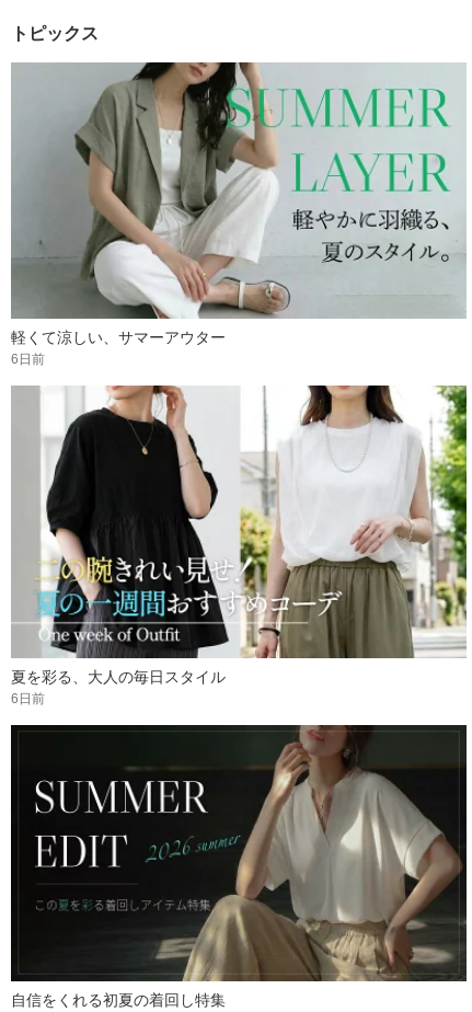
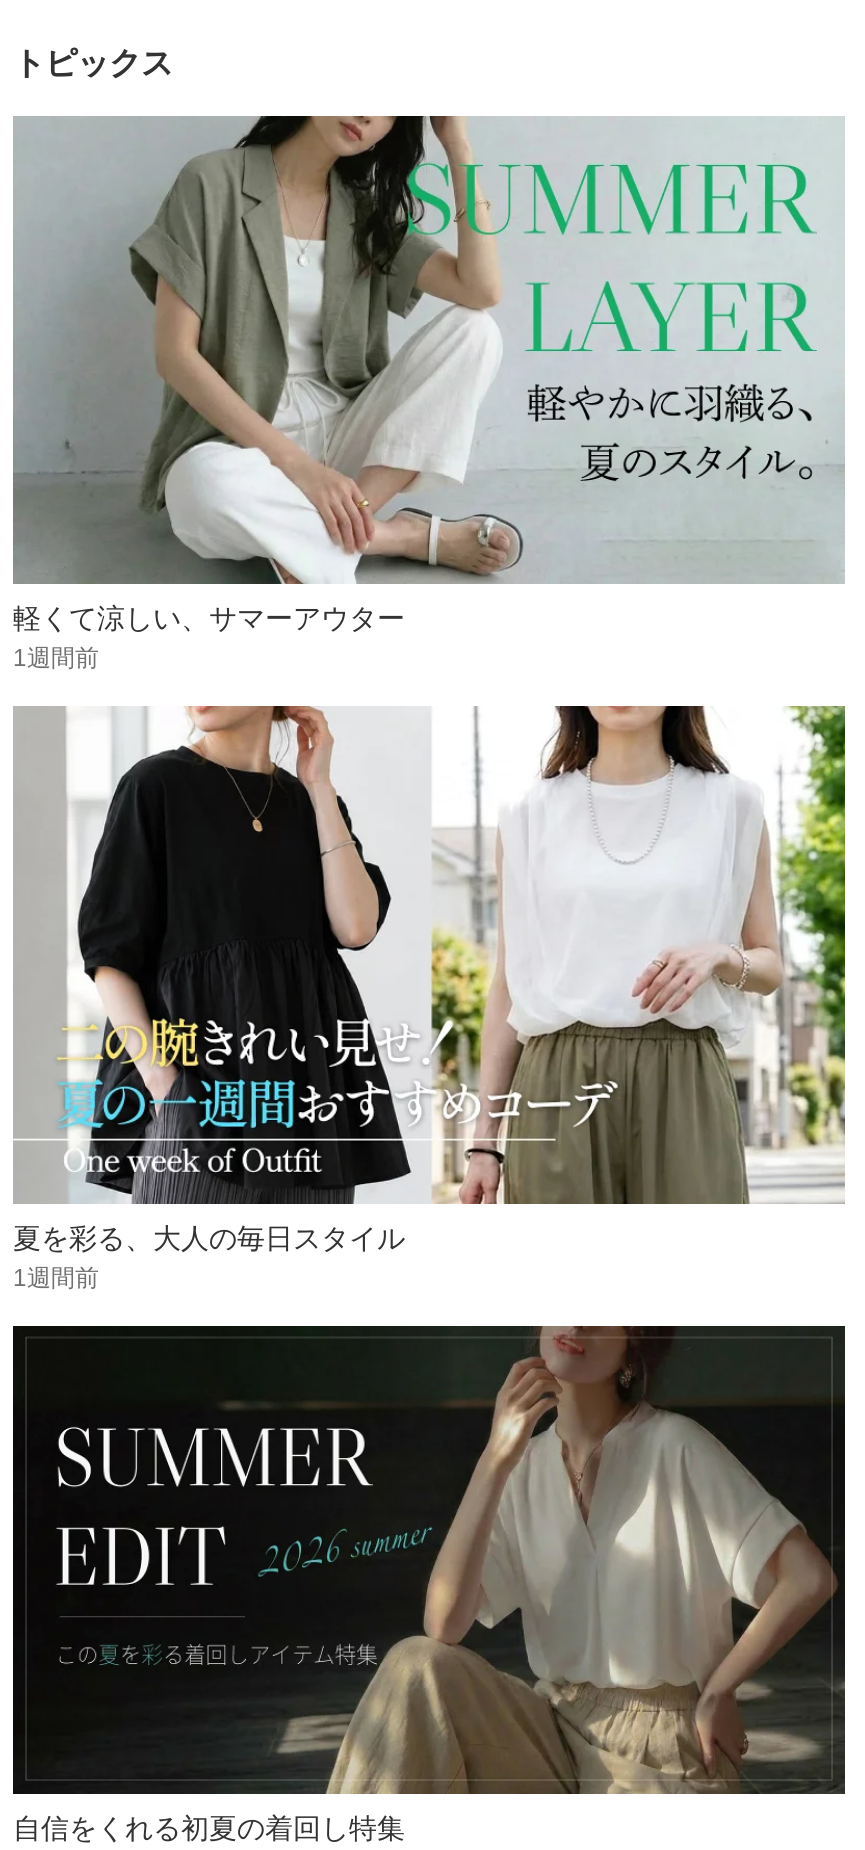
- 6日前
+ 1週間前

- 6日前
+ 1週間前
